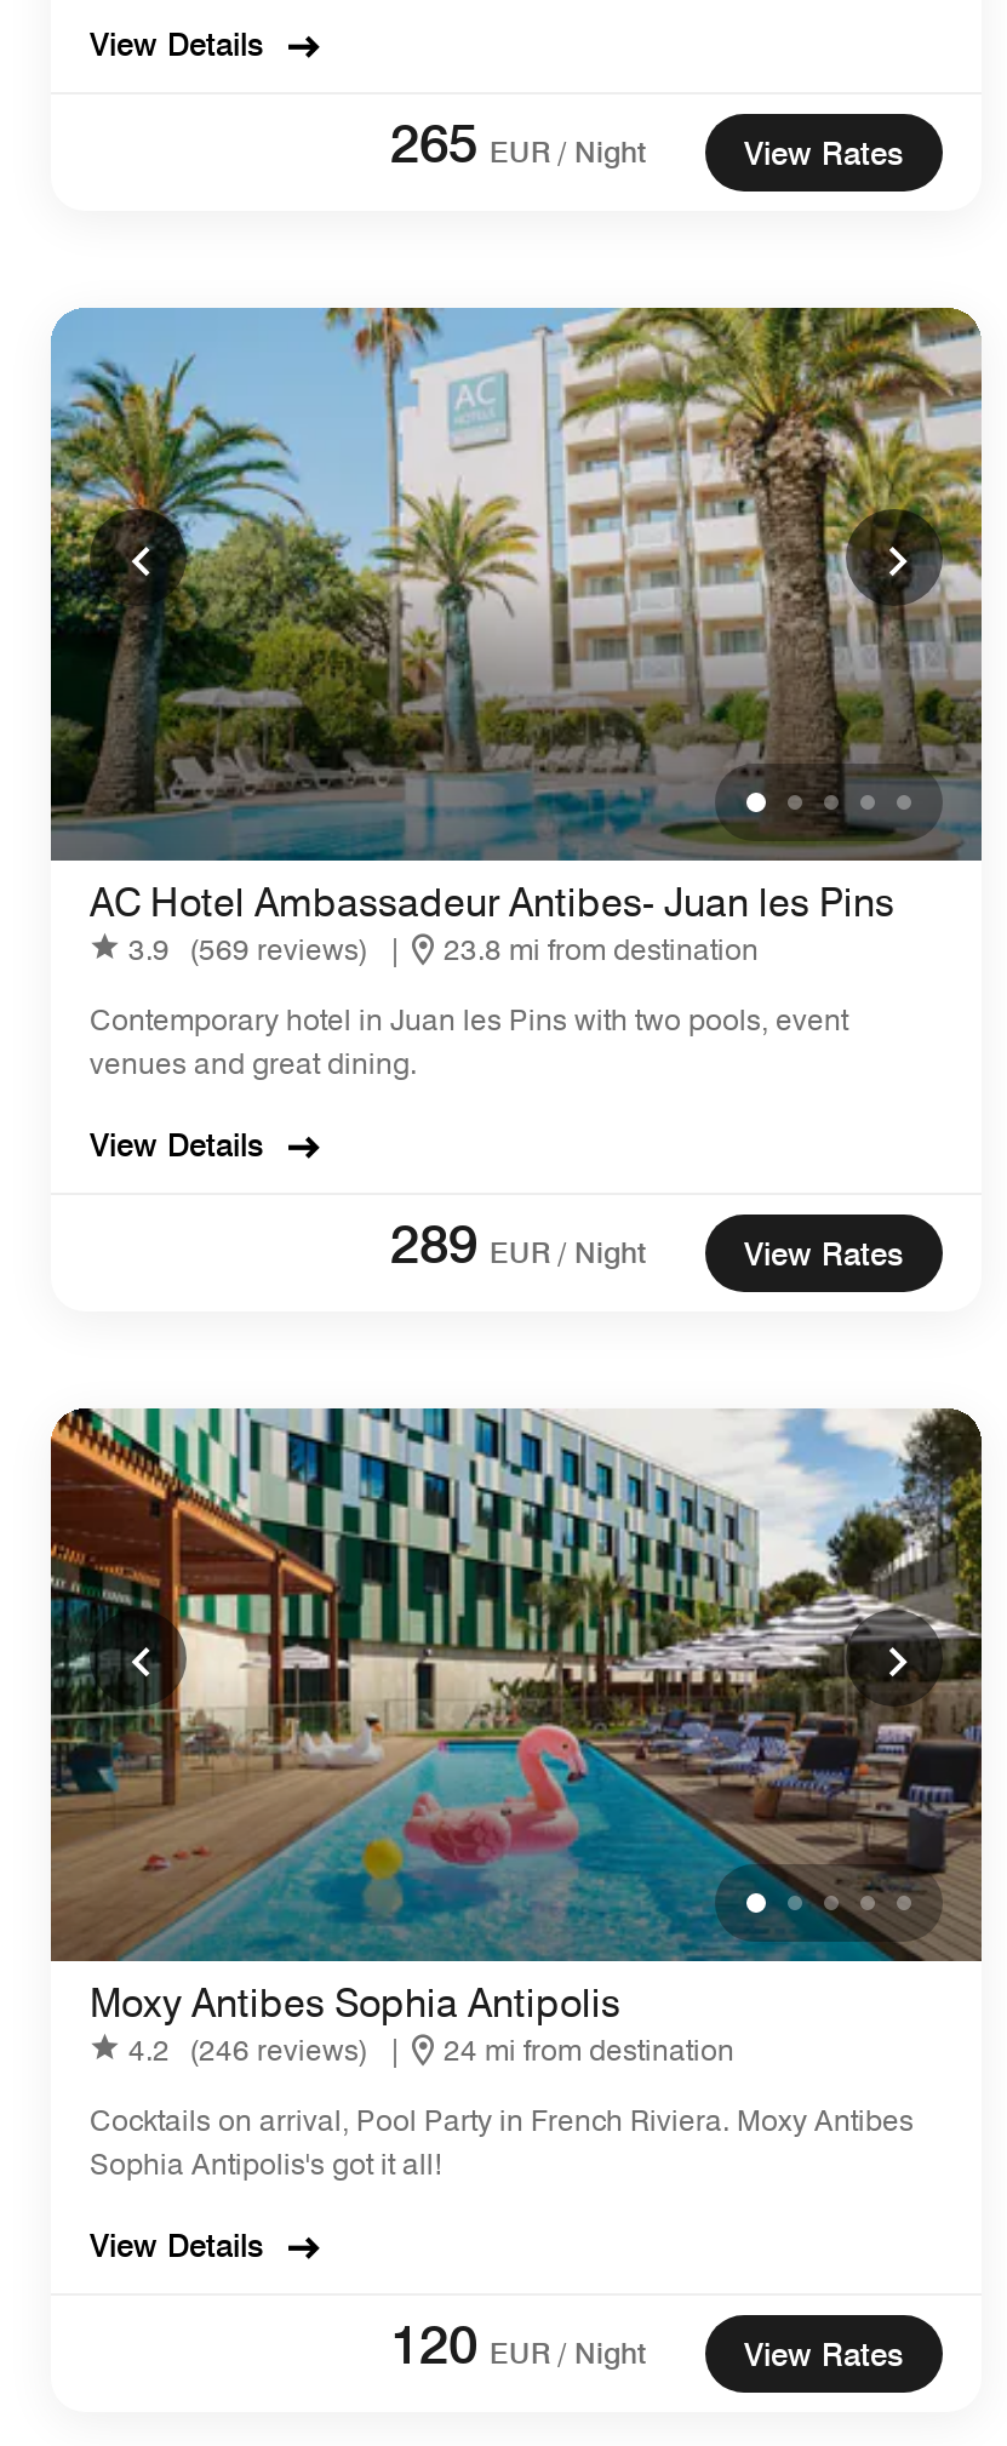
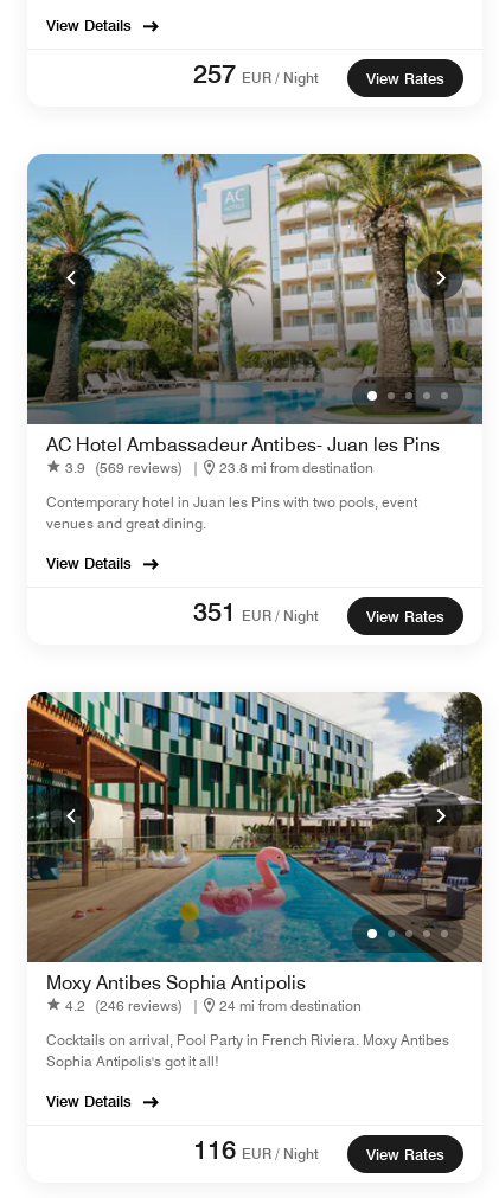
- 265 EUR / Night
+ 257 EUR / Night

- 289 EUR / Night
+ 351 EUR / Night

- 120 EUR / Night
+ 116 EUR / Night
